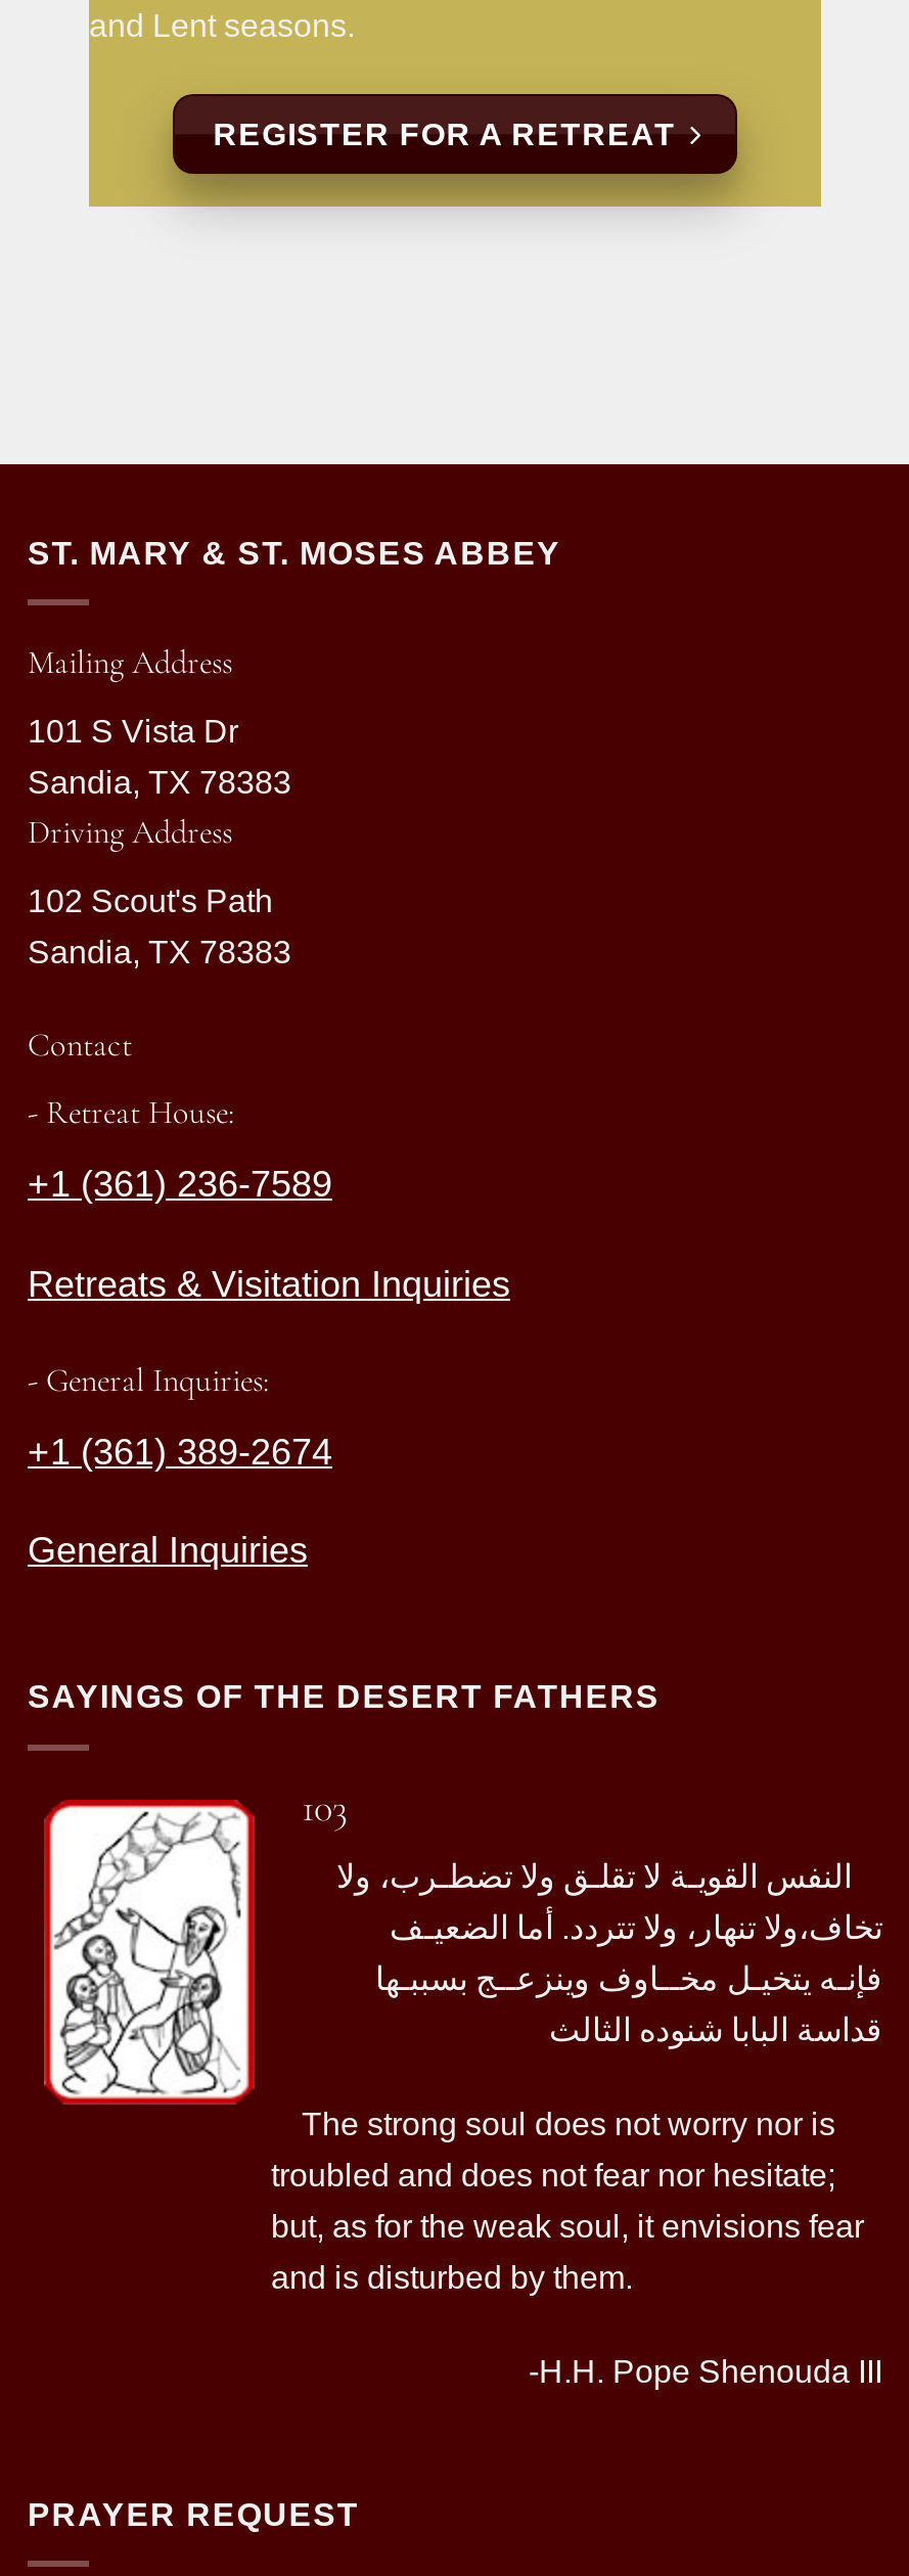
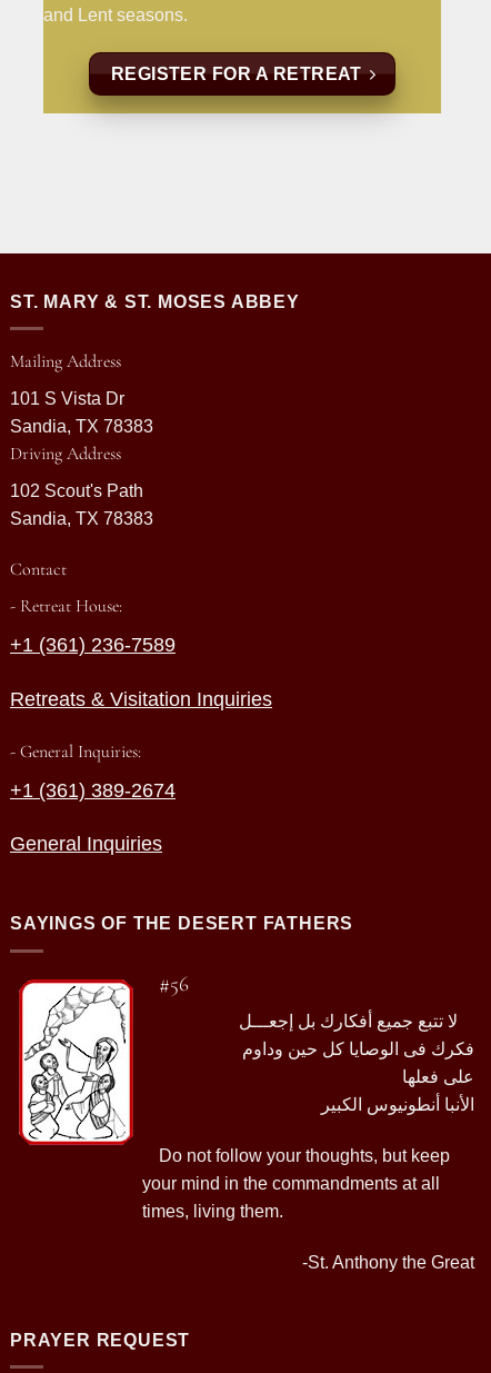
- 103
- النفس القويـة لا تقلـق ولا تضطـرب، ولا
- تخاف،ولا تنهار، ولا تتردد. أما الضعيـف
- فإنـه يتخيـل مخــاوف وينزعــج بسببـها
- قداسة البابا شنوده الثالث
- The strong soul does not worry nor is
- troubled and does not fear nor hesitate;
- but, as for the weak soul, it envisions fear
- and is disturbed by them.
- -H.H. Pope Shenouda III
+ #56
+ لا تتبع جميع أفكارك بل إجعـــل
+ فكرك فى الوصايا كل حين وداوم
+ على فعلها
+ الأنبا أنطونيوس الكبير
+ Do not follow your thoughts, but keep
+ your mind in the commandments at all
+ times, living them.
+ -St. Anthony the Great
